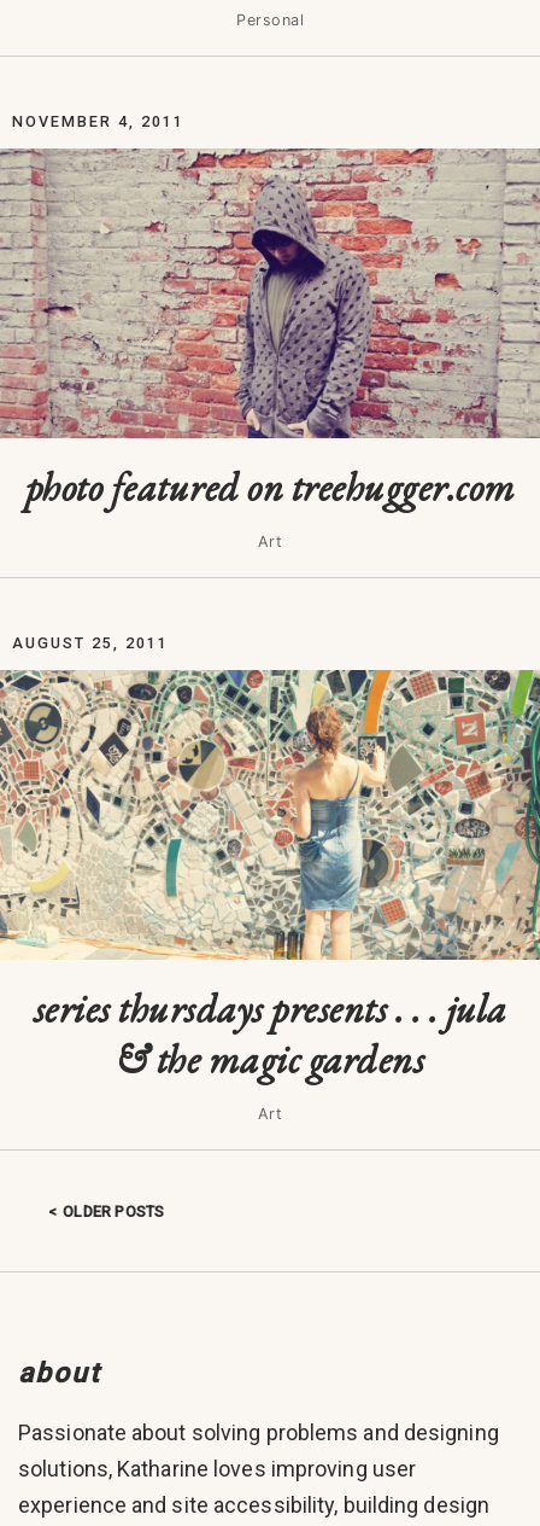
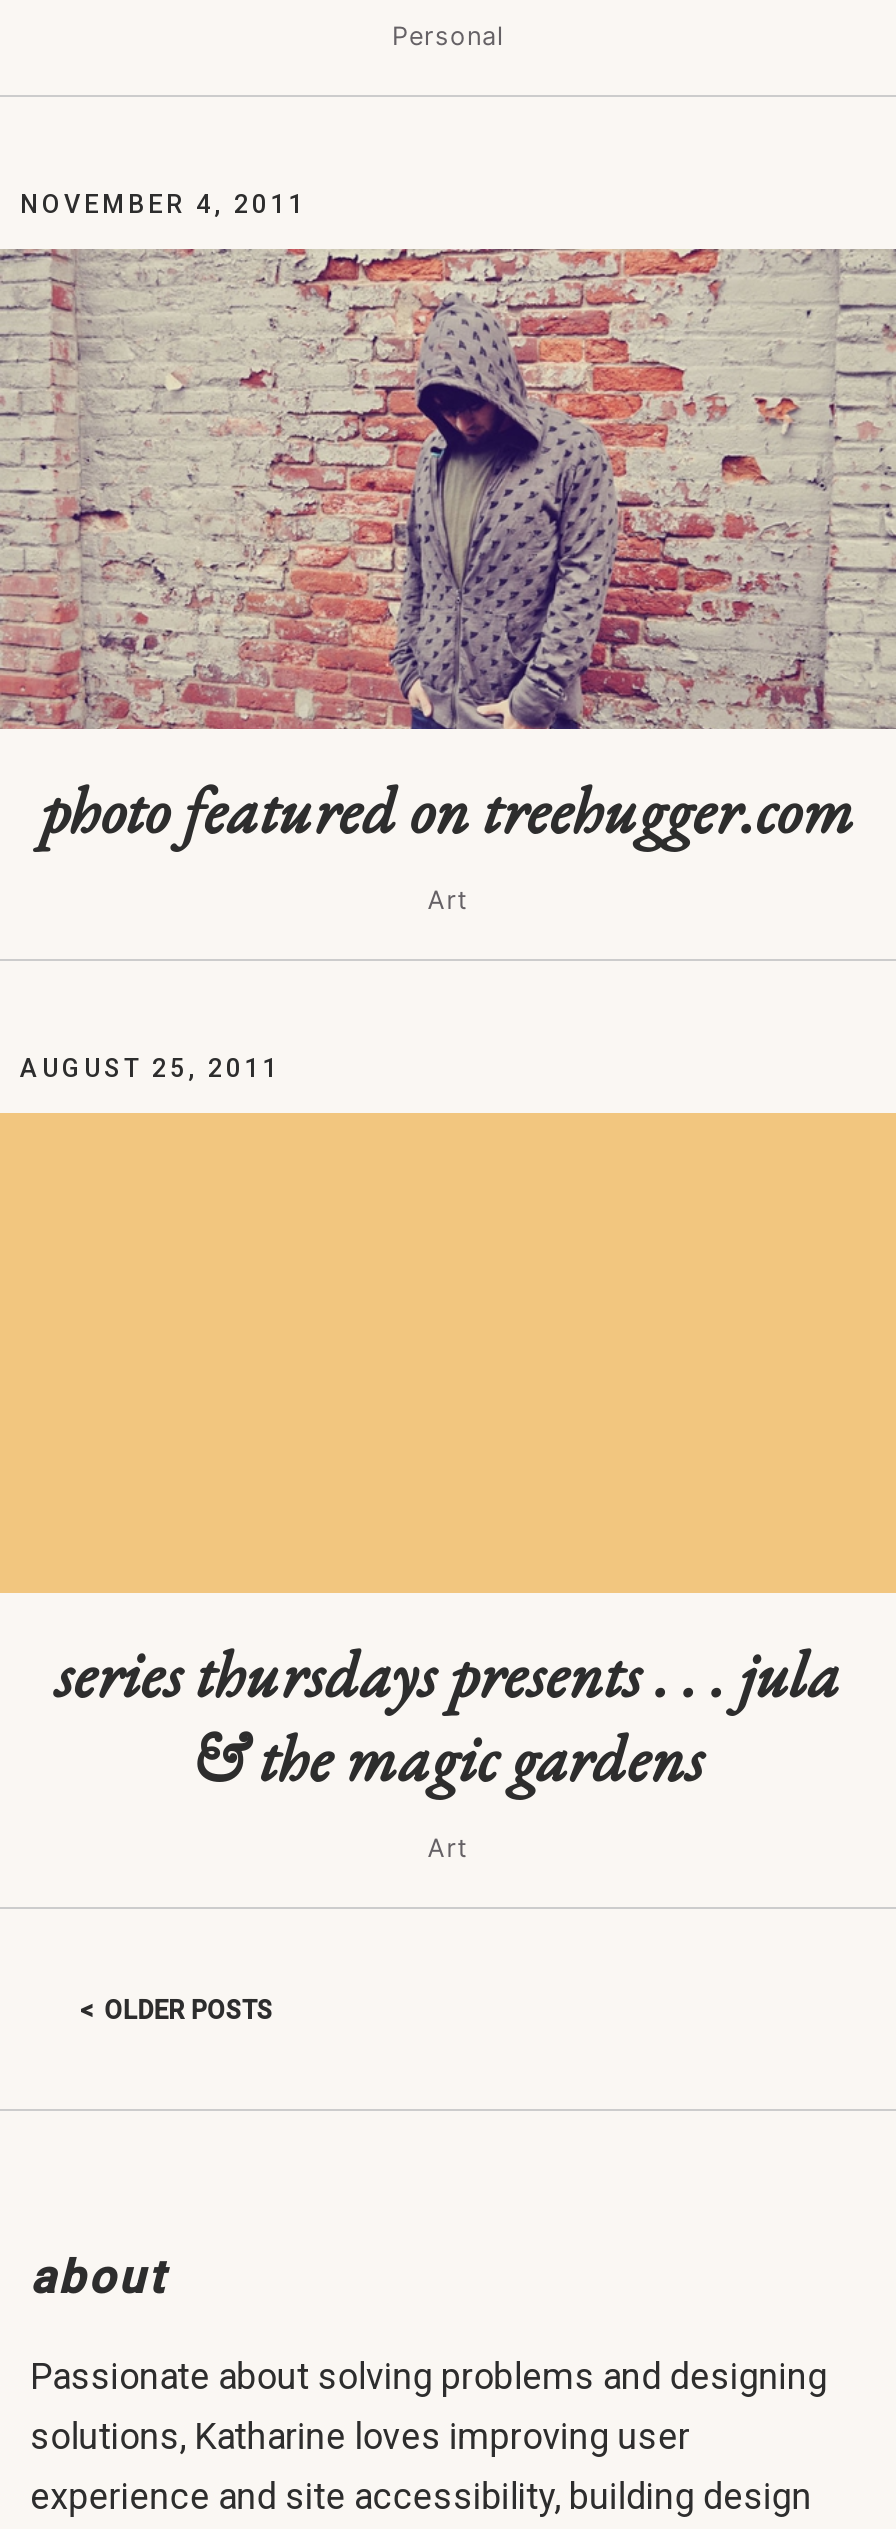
- [image]
